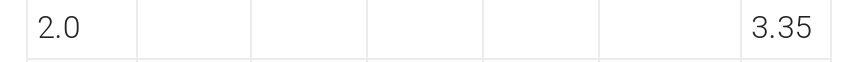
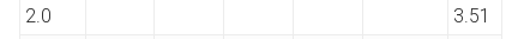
- 3.35
+ 3.51
